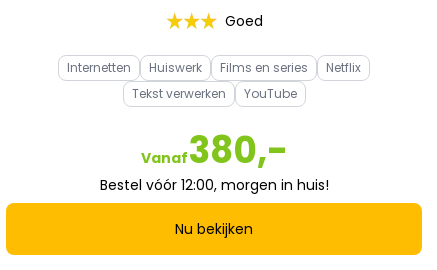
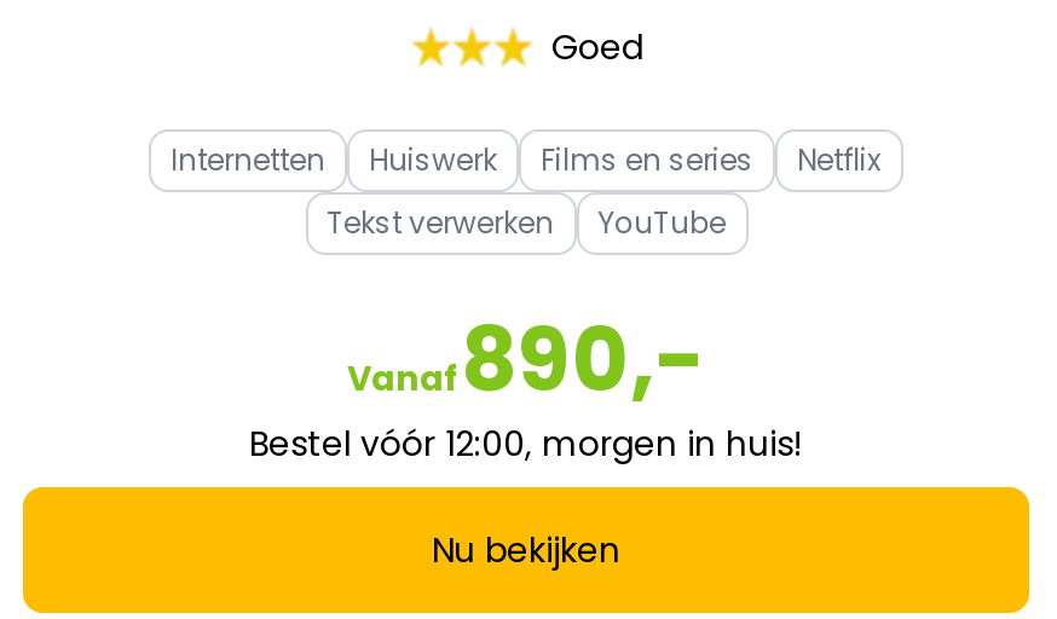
- Vanaf380,-
+ Vanaf890,-
